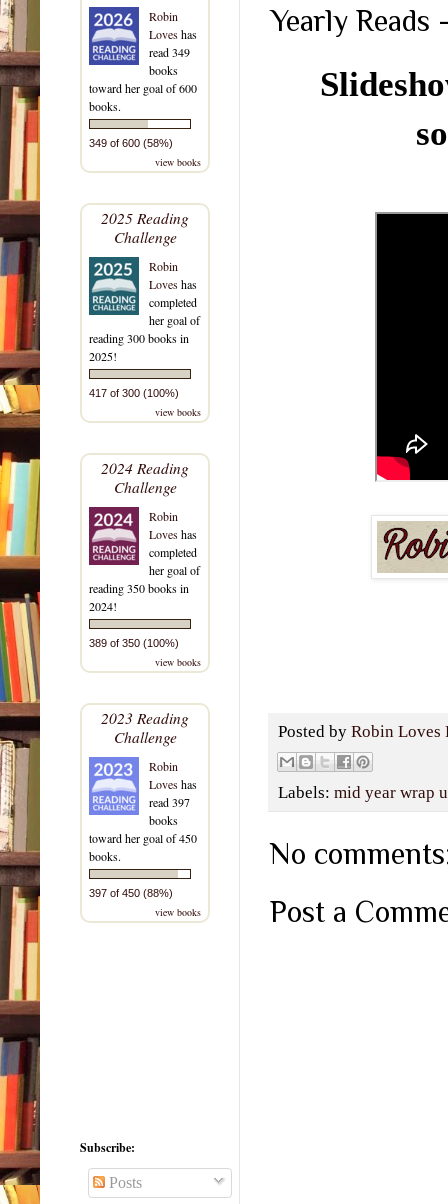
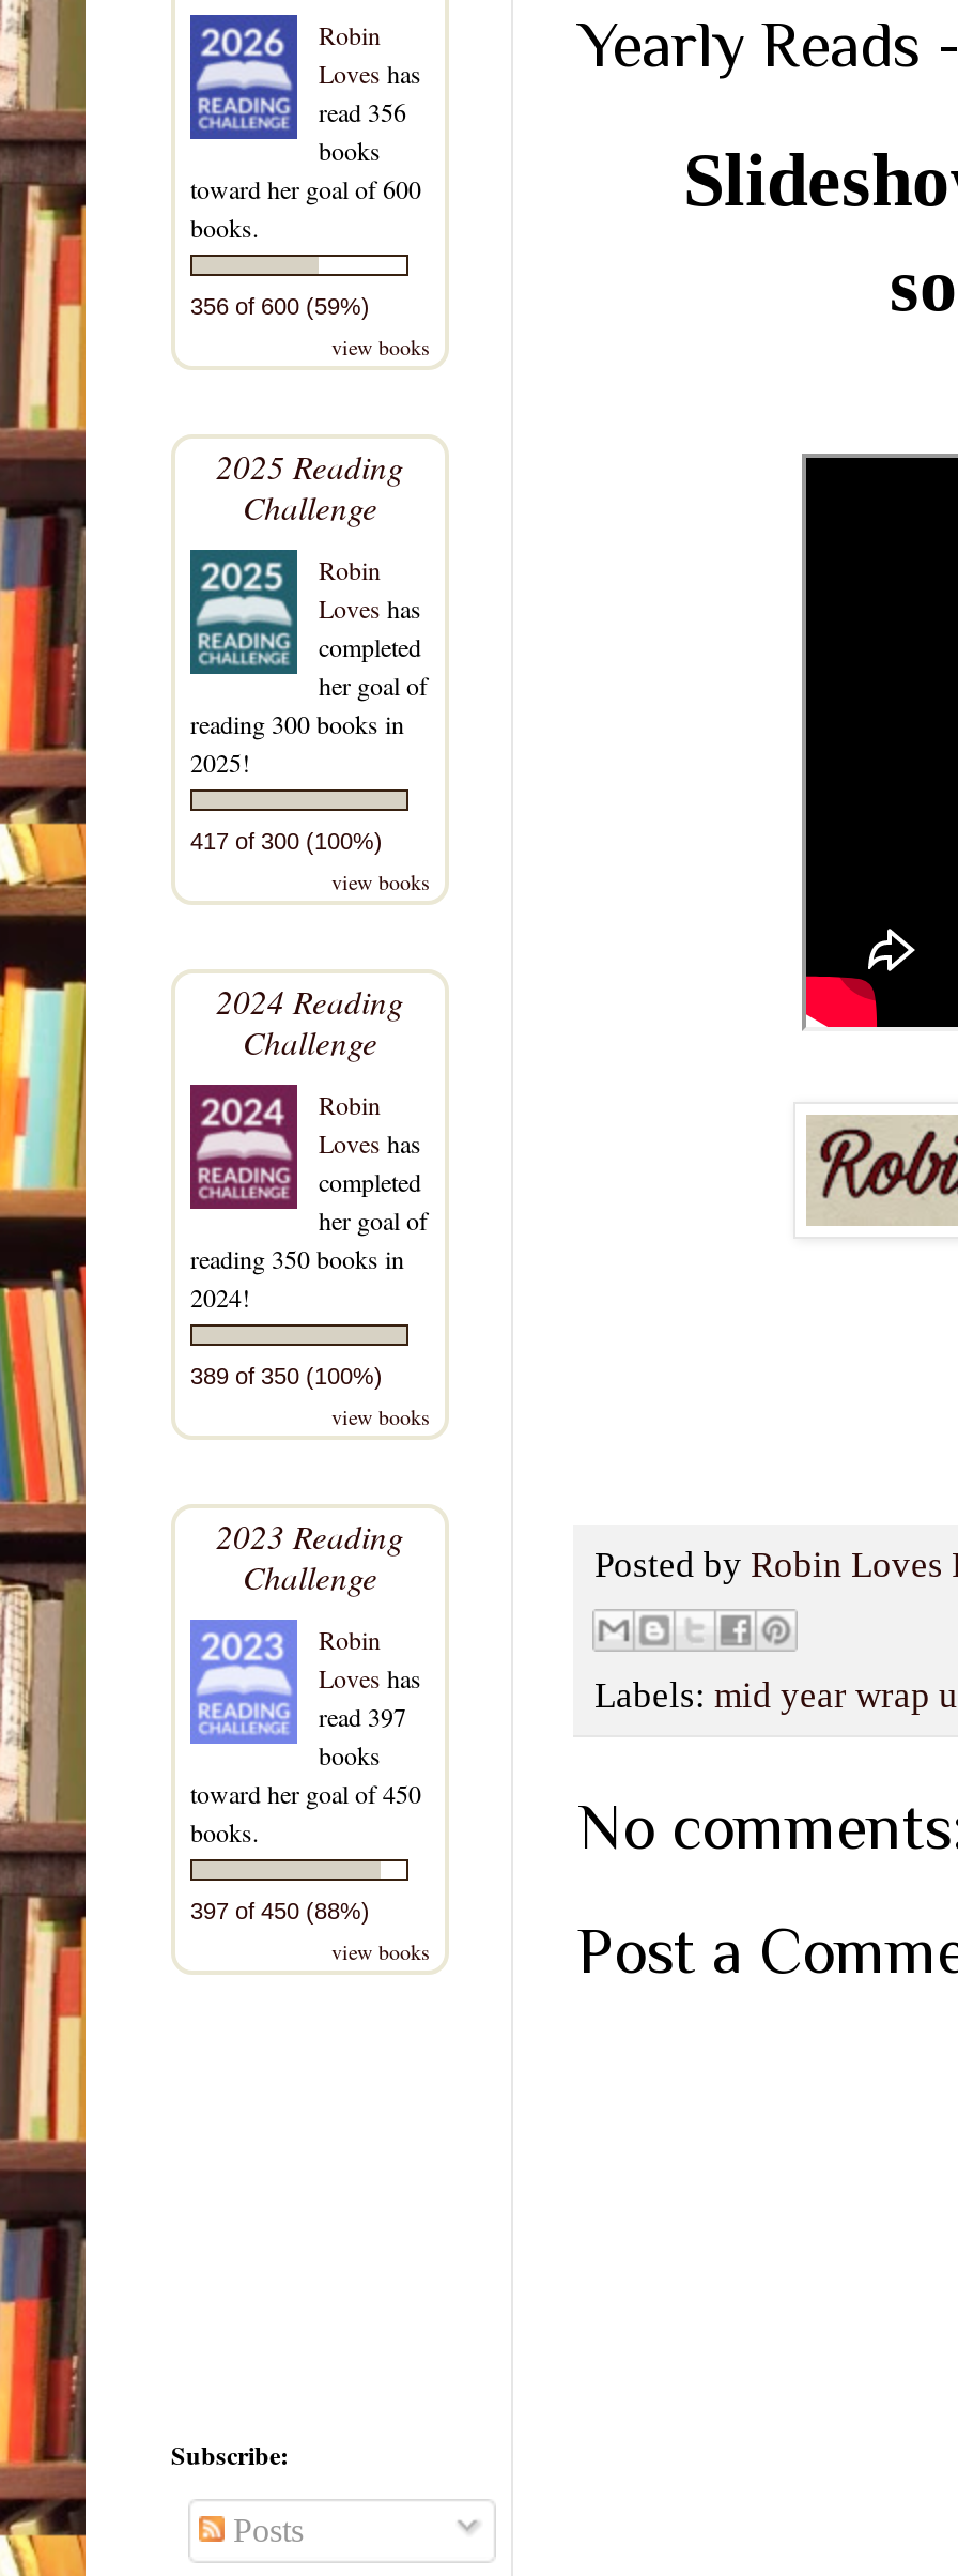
- read 349
+ read 356

- 349 of 600 (58%)
+ 356 of 600 (59%)
